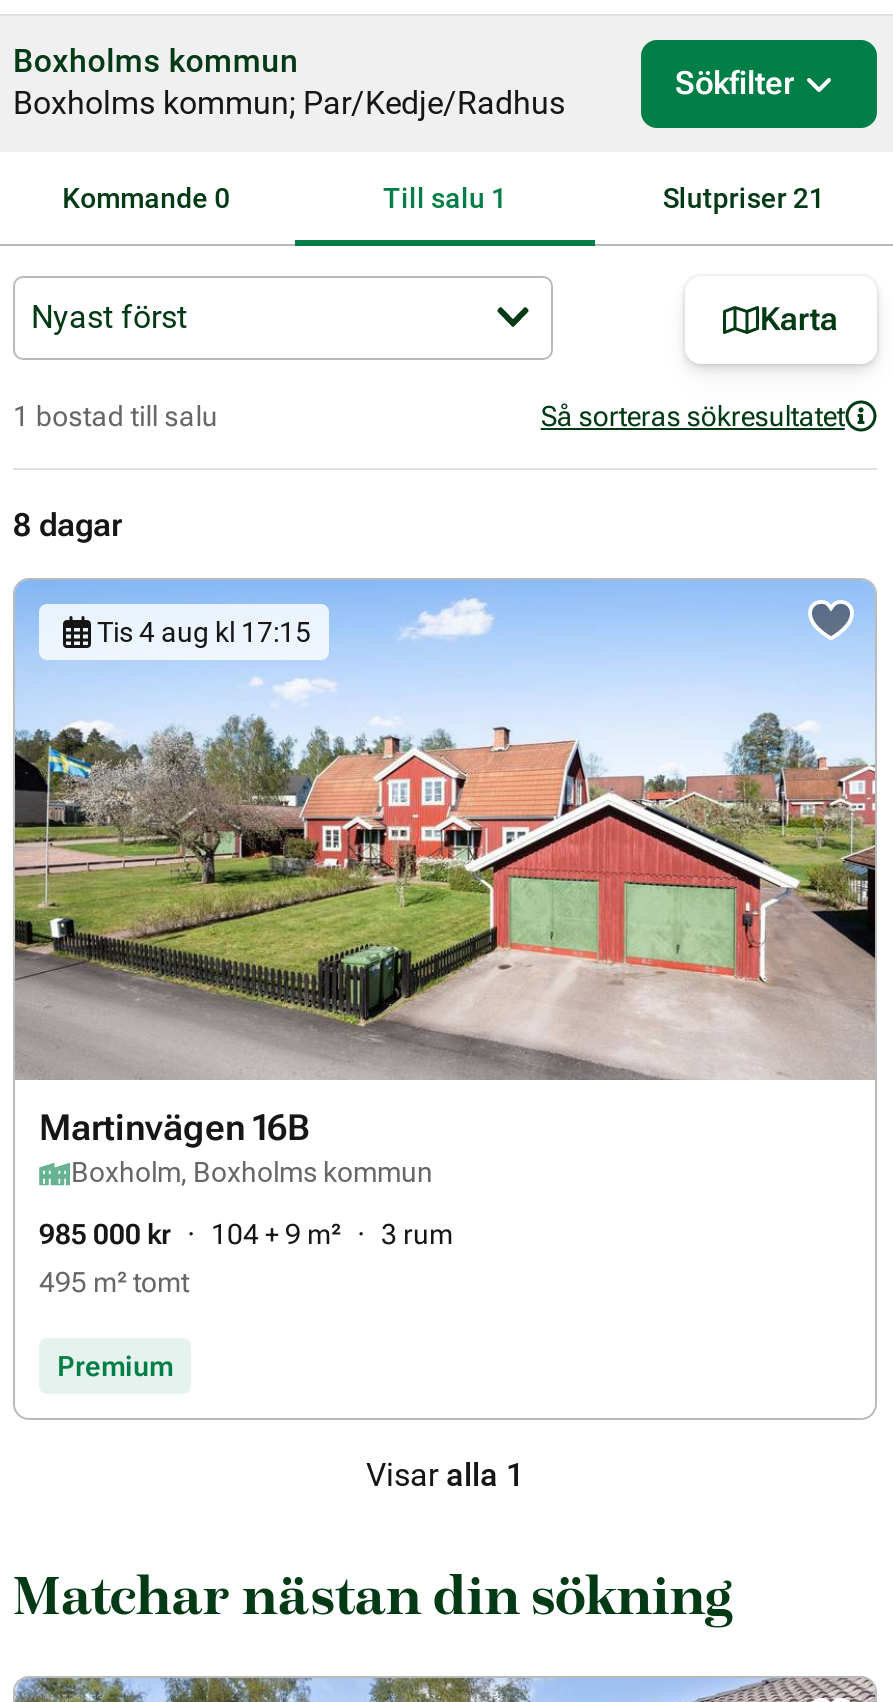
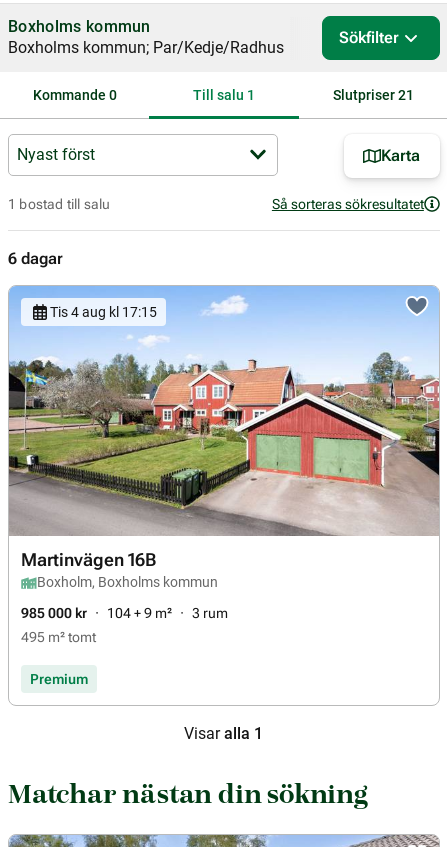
- 8 dagar
+ 6 dagar
